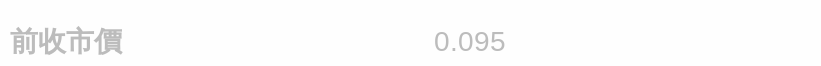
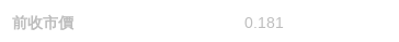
- 0.095
+ 0.181
